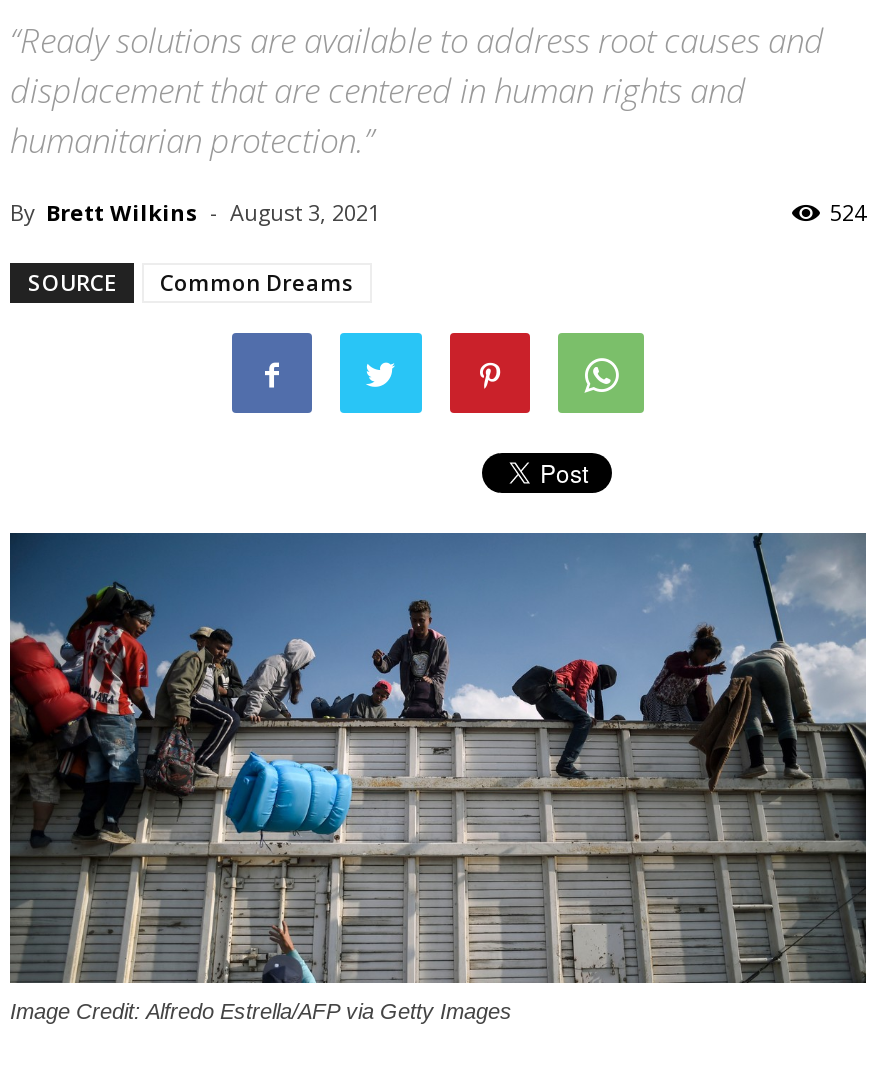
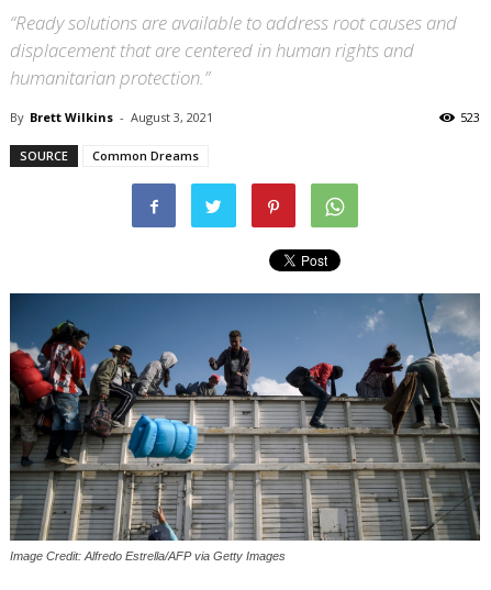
- 524
+ 523
